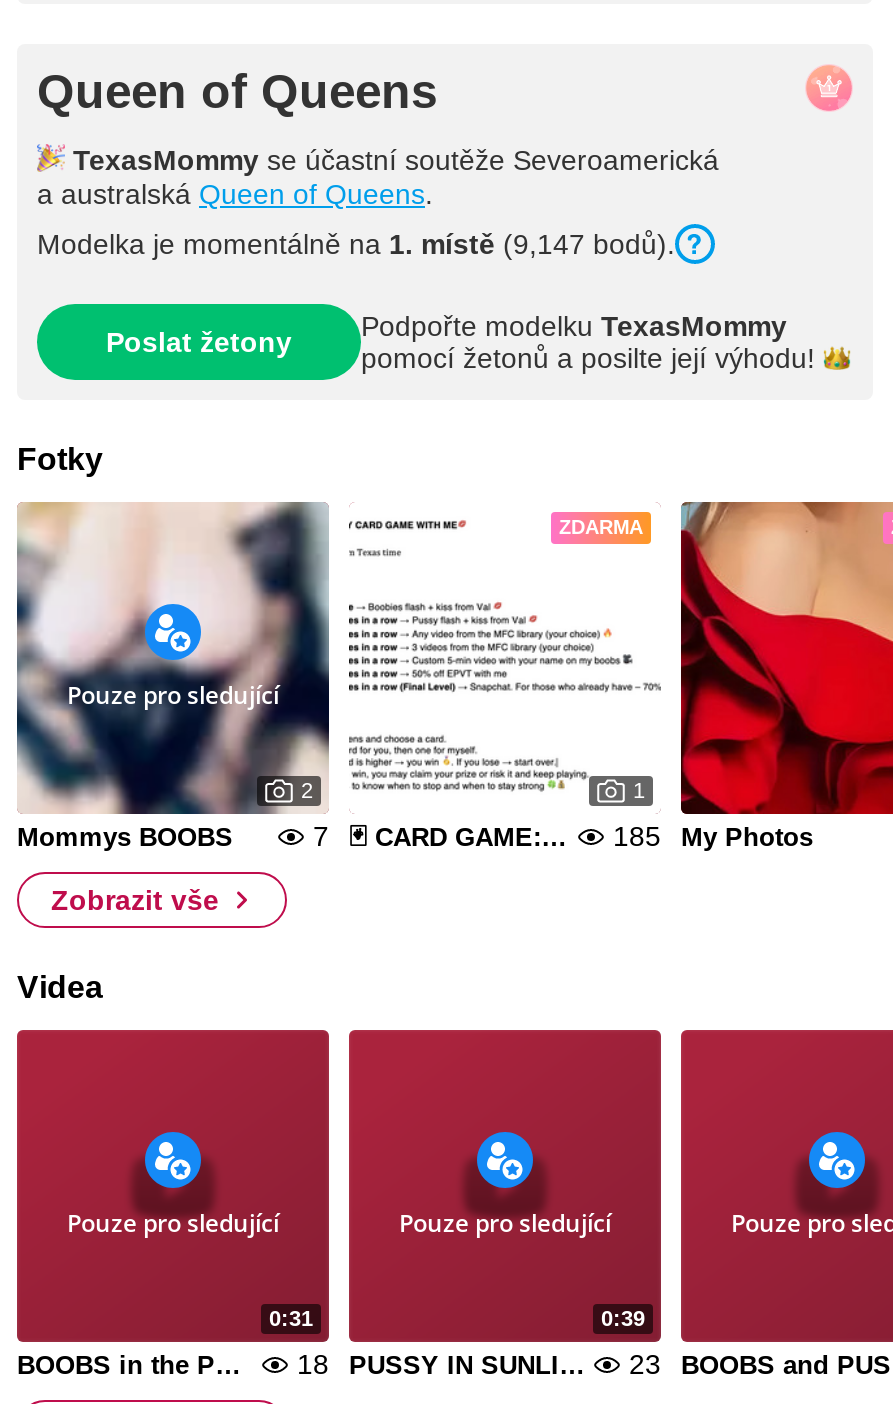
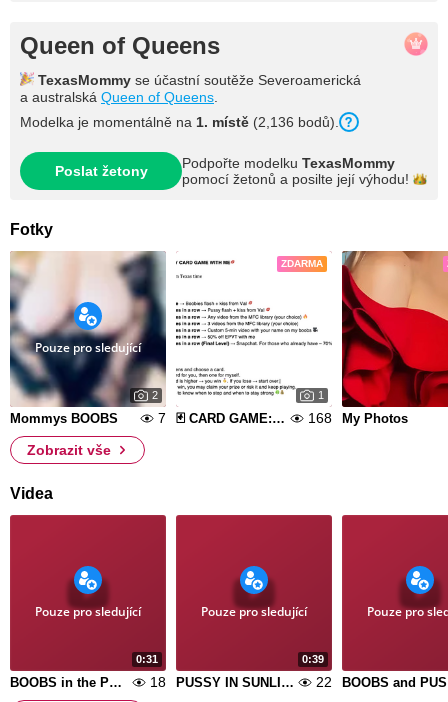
- Modelka je momentálně na 1. místě (9,147 bodů).
+ Modelka je momentálně na 1. místě (2,136 bodů).

- 185
+ 168

- 23
+ 22
